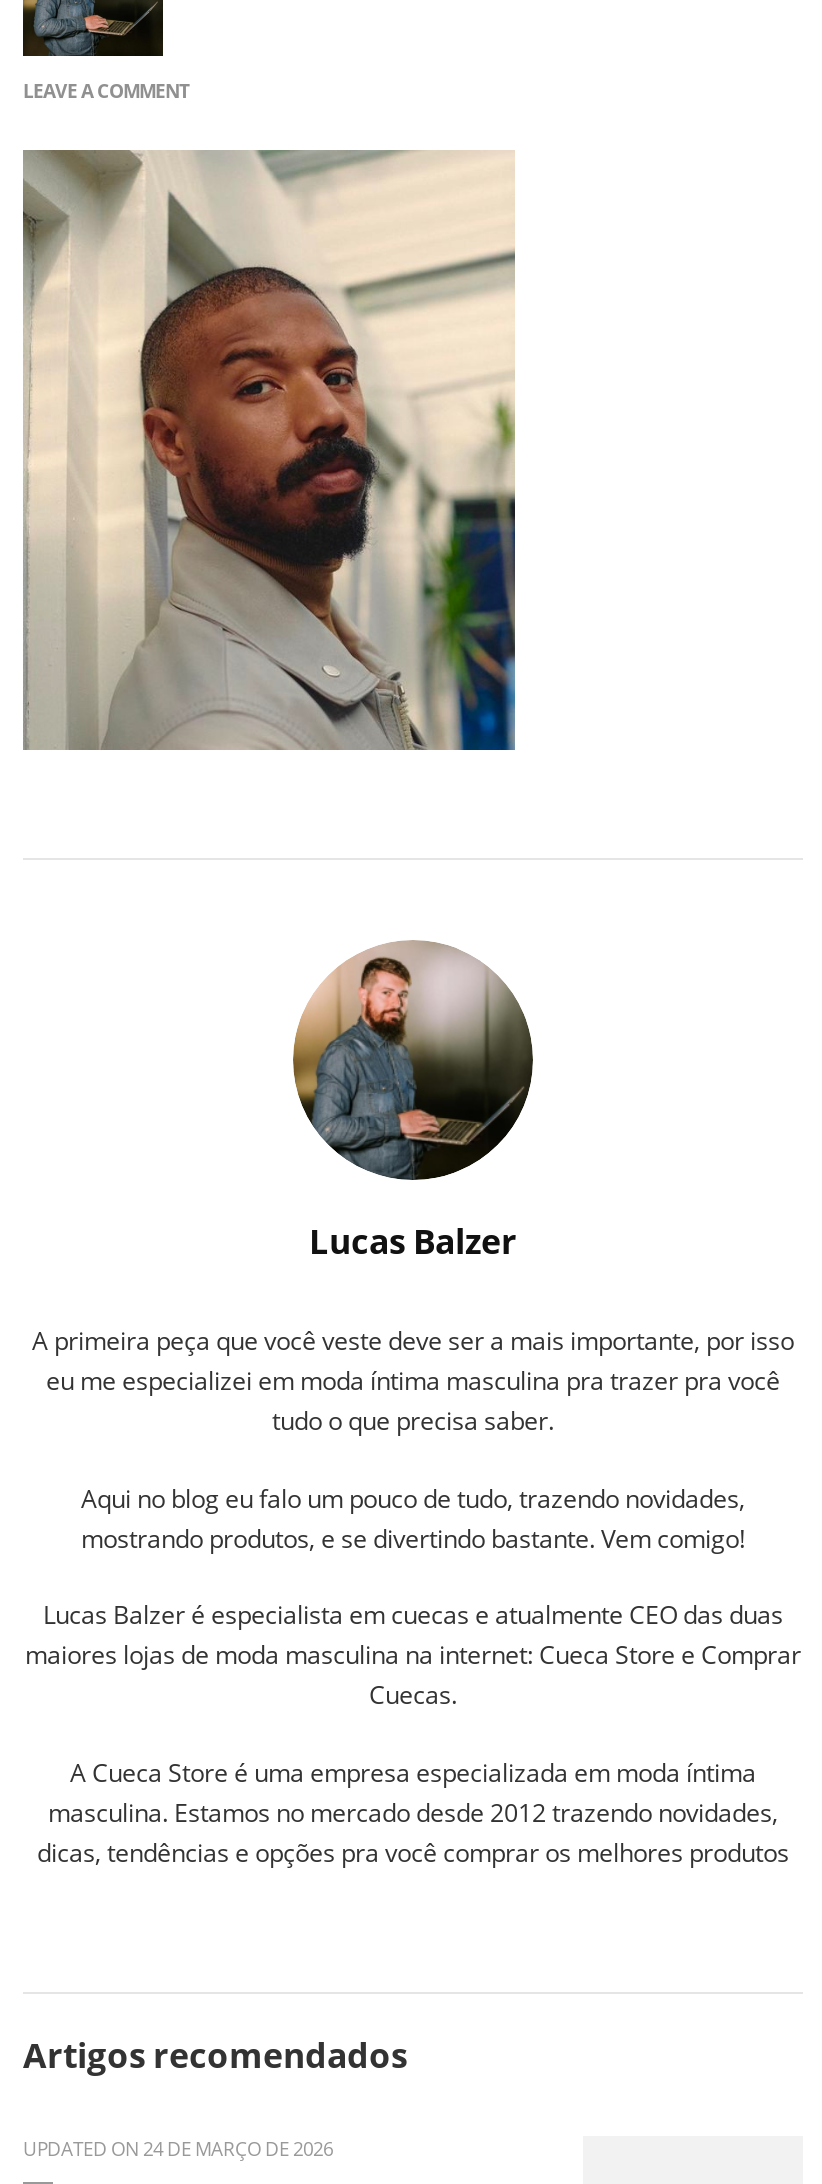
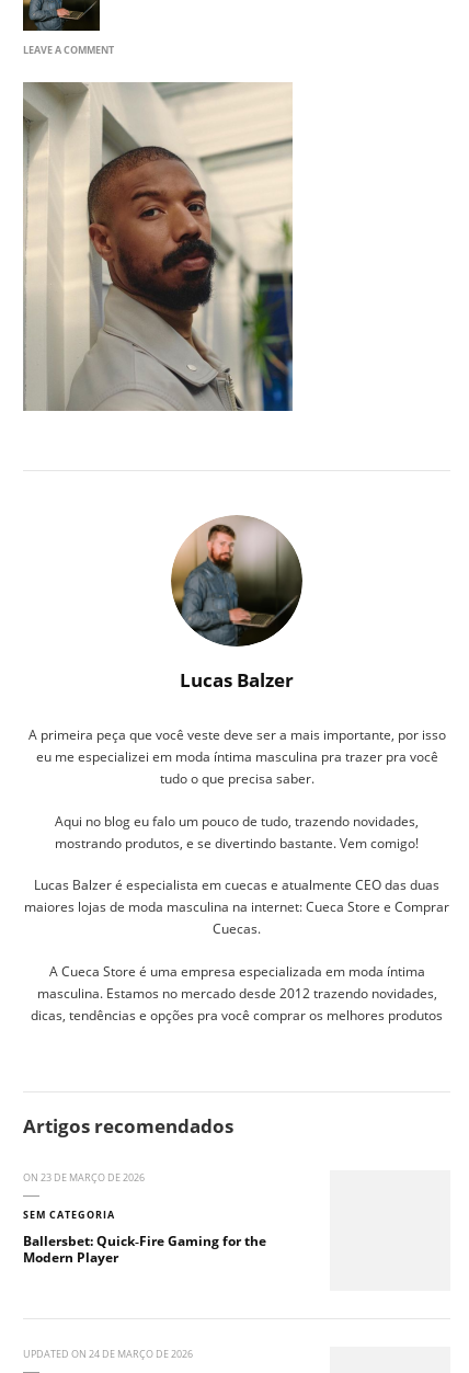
+ ON 23 DE MARÇO DE 2026
+ SEM CATEGORIA
+ Ballersbet: Quick‑Fire Gaming for the
+ Modern Player
